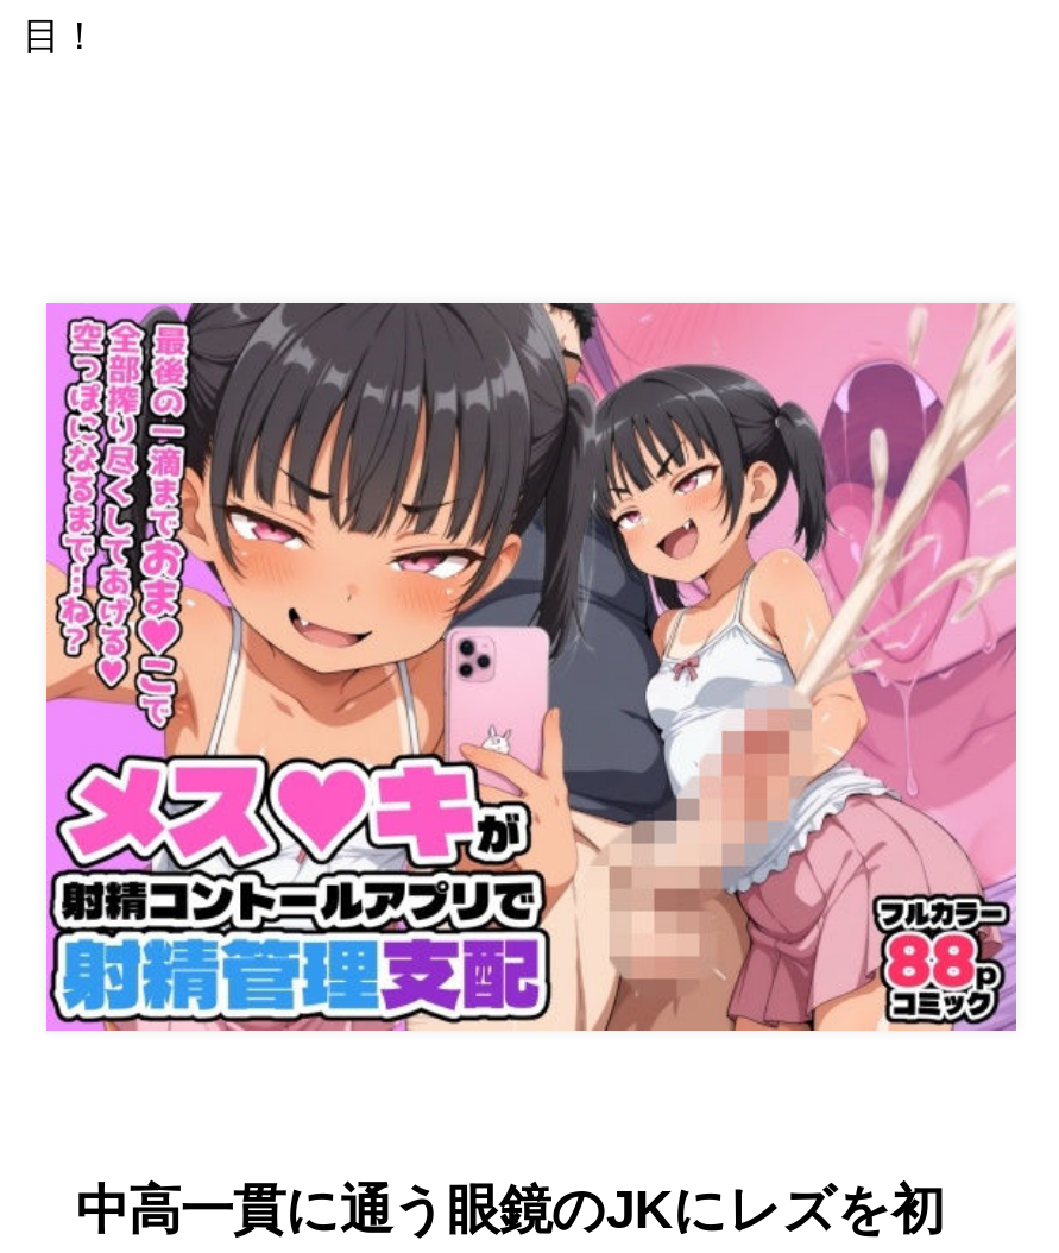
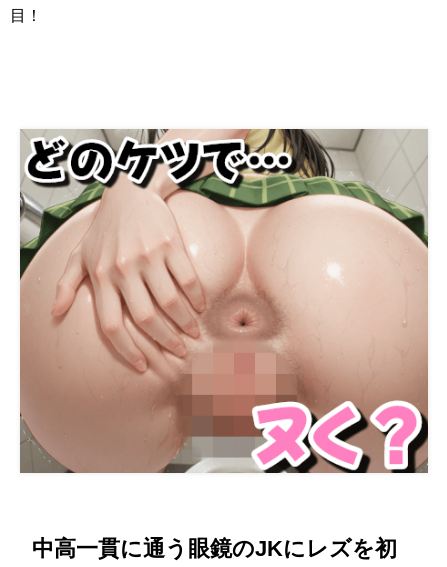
- [image]
+ [image]
